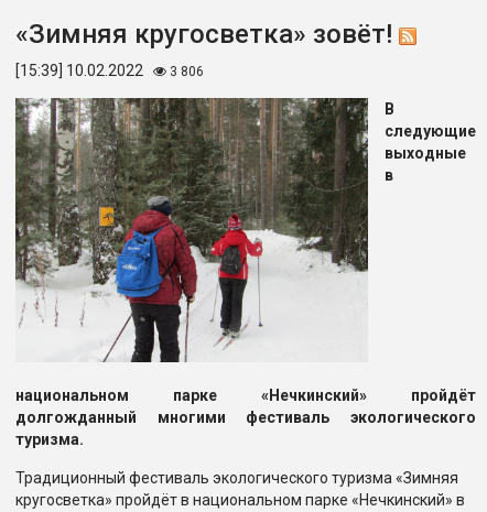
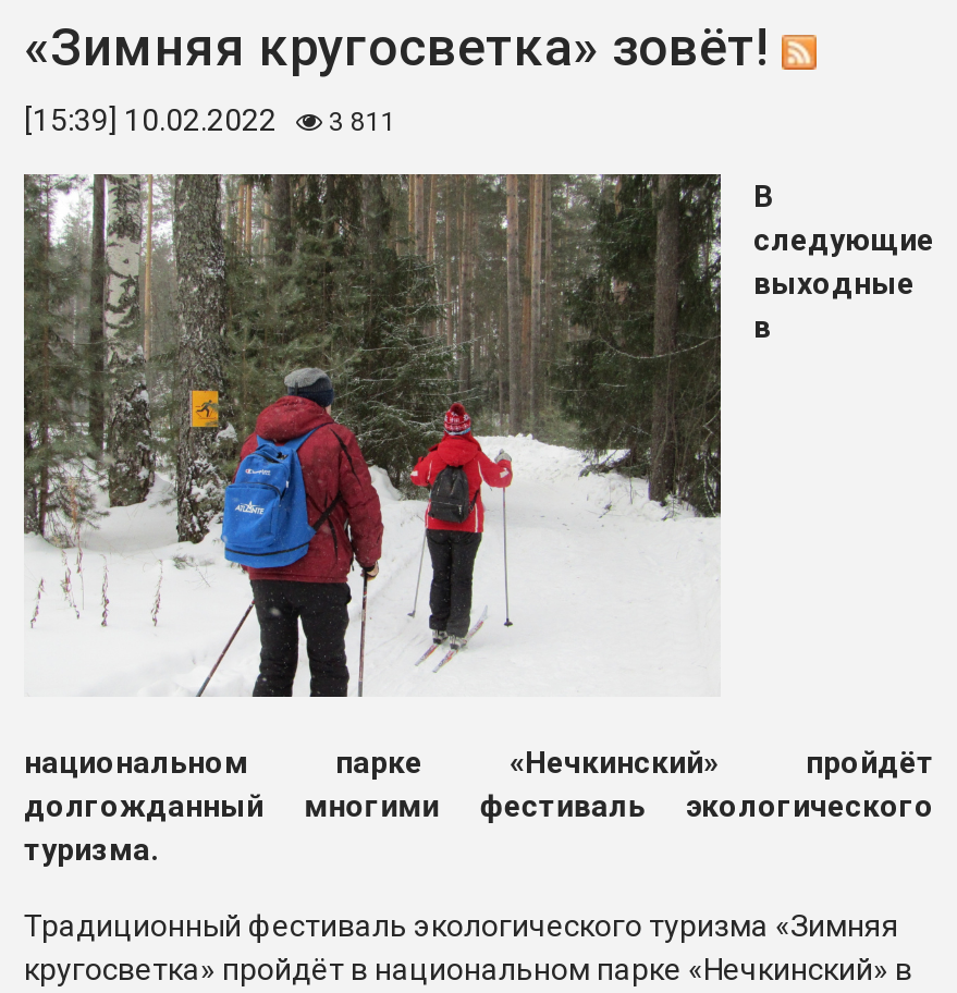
- [15:39] 10.02.2022 3 806
+ [15:39] 10.02.2022 3 811
